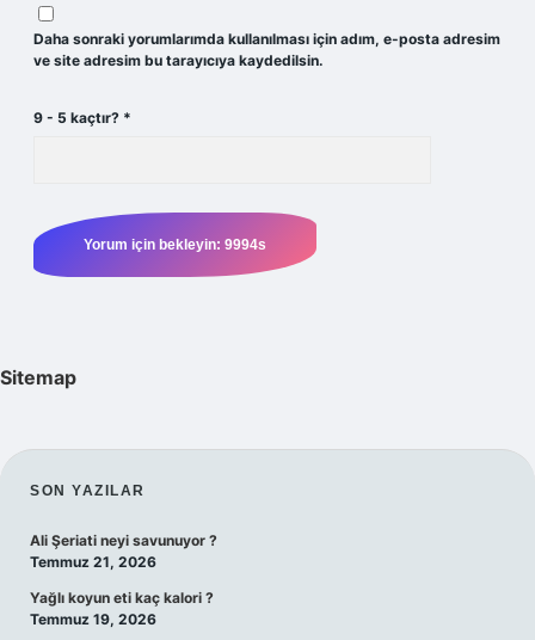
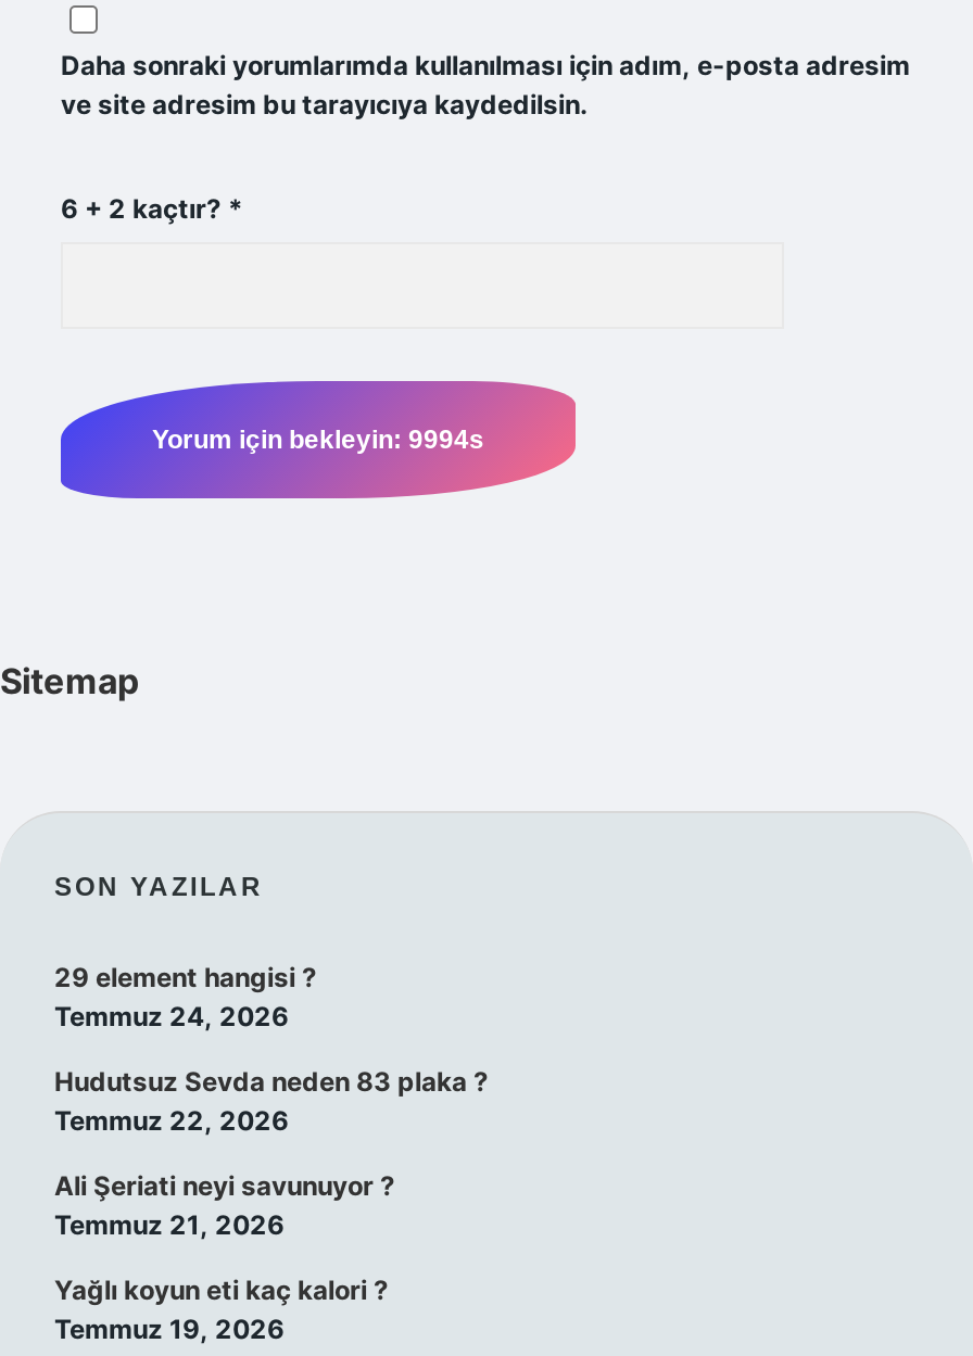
- 9 - 5 kaçtır? *
+ 6 + 2 kaçtır? *

+ 29 element hangisi ?
+ Temmuz 24, 2026
+ Hudutsuz Sevda neden 83 plaka ?
+ Temmuz 22, 2026
